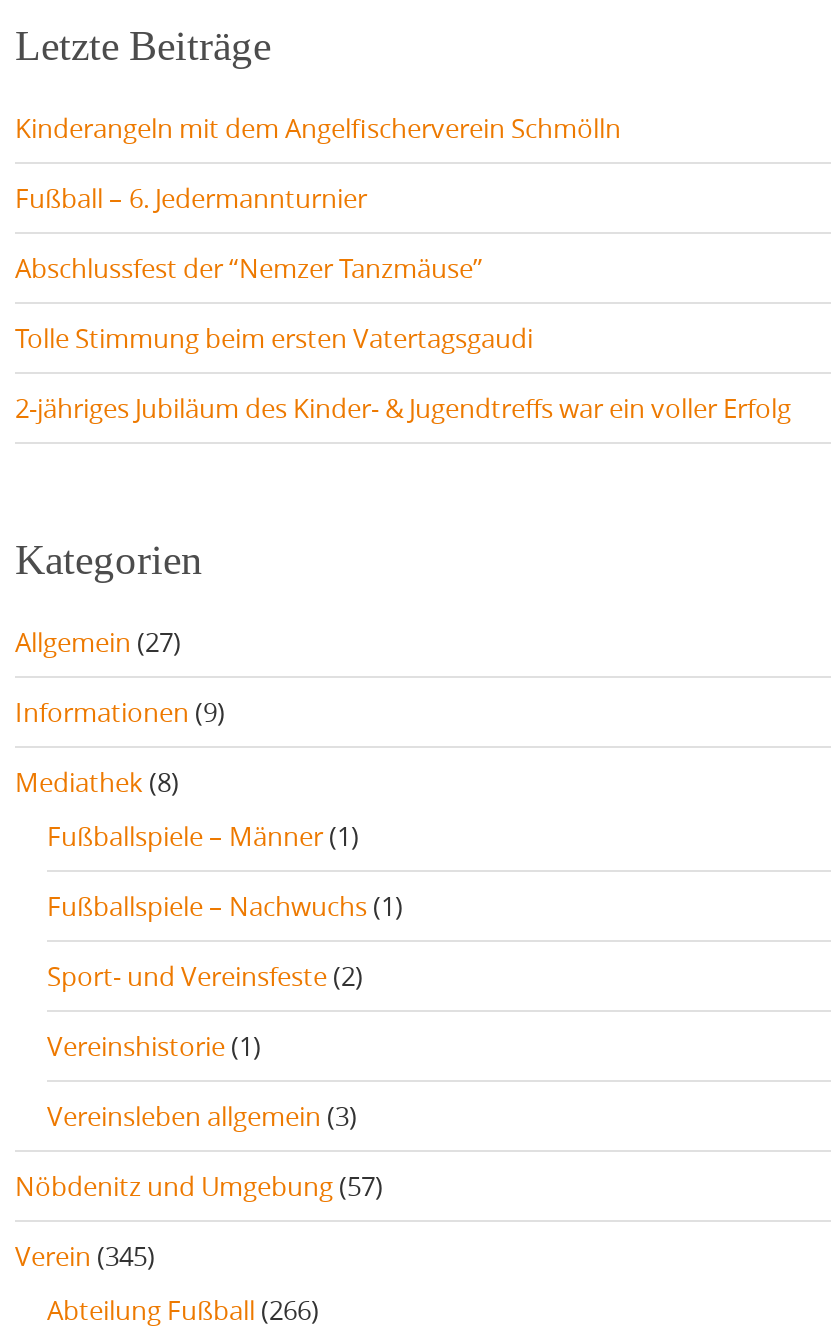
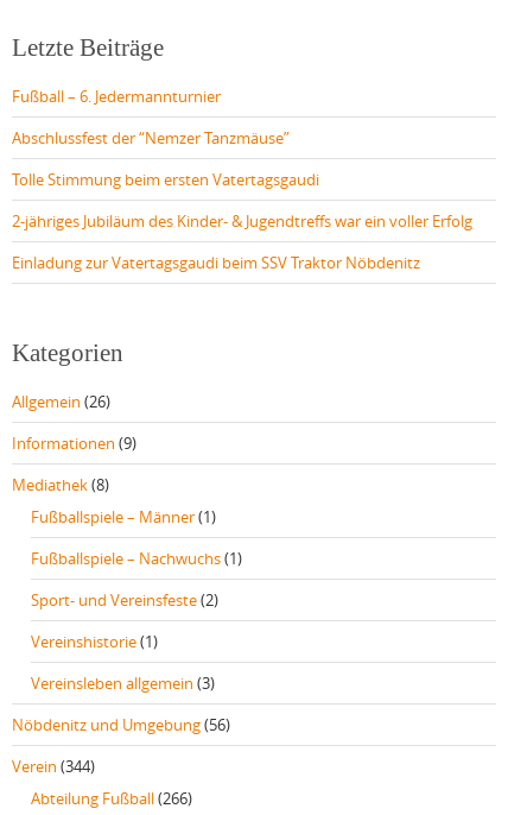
- Kinderangeln mit dem Angelfischerverein Schmölln

moved up: Fußball – 6. Jedermannturnier | Abschlussfest der “Nemzer Tanzmäuse” | Tolle Stimmung beim ersten Vatertagsgaudi | 2-jähriges Jubiläum des Kinder- & Jugendtreffs war ein voller Erfolg

+ Einladung zur Vatertagsgaudi beim SSV Traktor Nöbdenitz

- Allgemein (27)
+ Allgemein (26)

- Nöbdenitz und Umgebung (57)
+ Nöbdenitz und Umgebung (56)

- Verein (345)
+ Verein (344)
